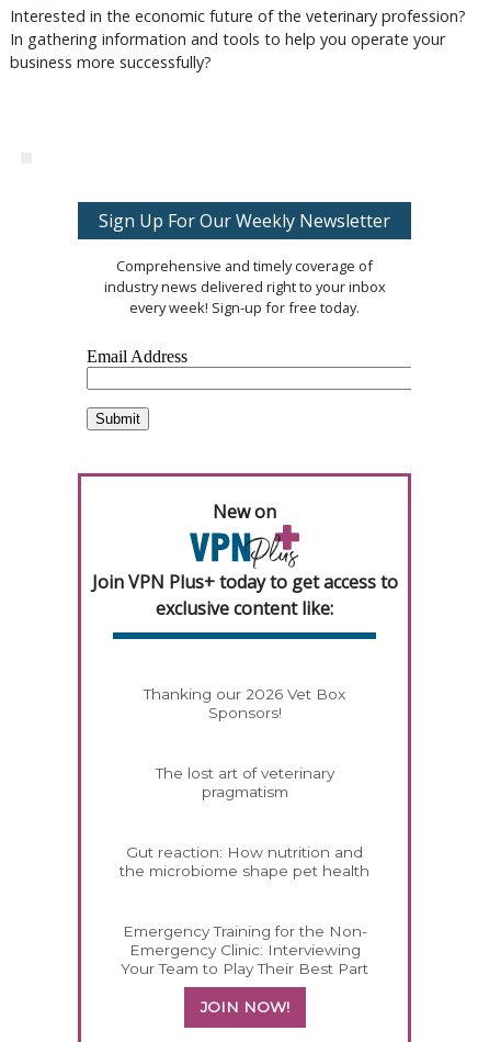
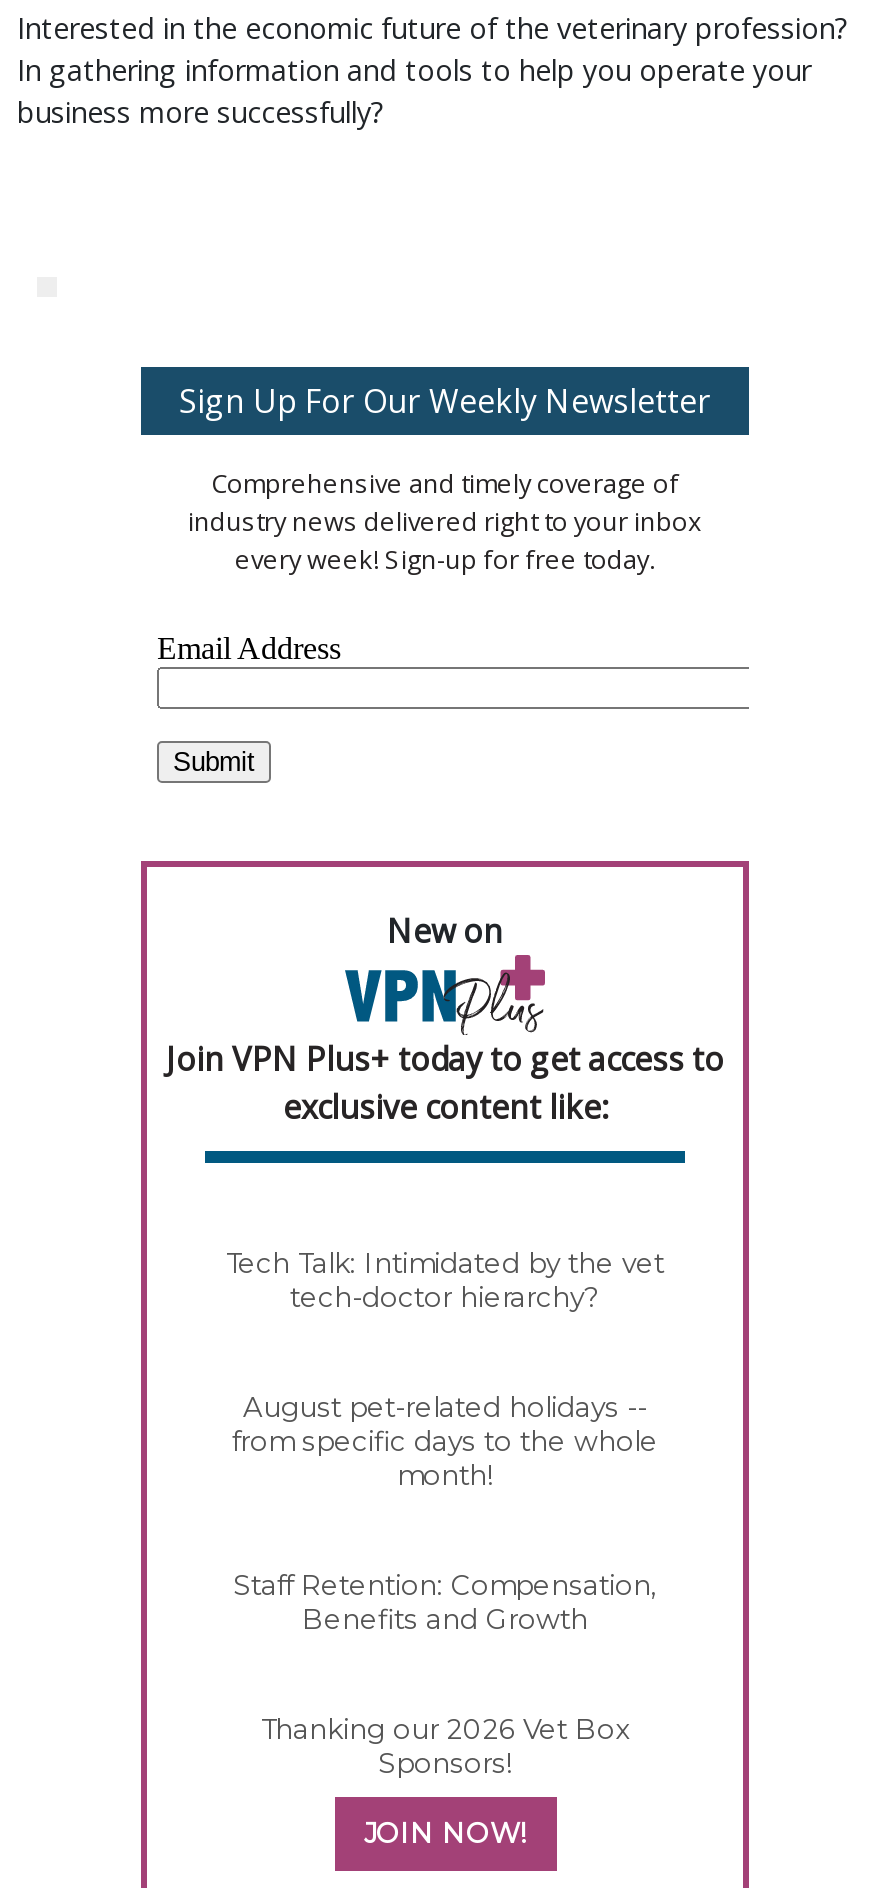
+ Tech Talk: Intimidated by the vet
+ tech-doctor hierarchy?
+ August pet-related holidays --
+ from specific days to the whole
+ month!
+ Staff Retention: Compensation,
+ Benefits and Growth

moved down: Thanking our 2026 Vet Box | Sponsors!

- The lost art of veterinary
- pragmatism
- Gut reaction: How nutrition and
- the microbiome shape pet health
- Emergency Training for the Non-
- Emergency Clinic: Interviewing
- Your Team to Play Their Best Part
